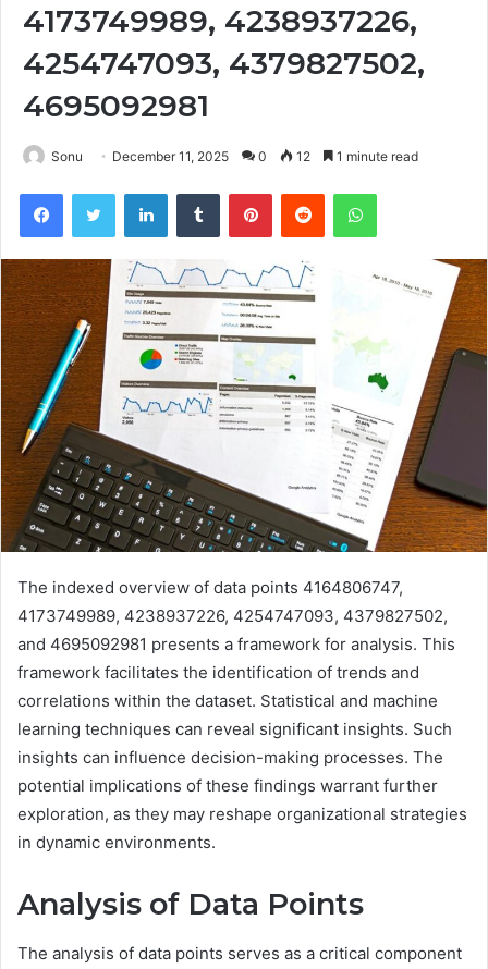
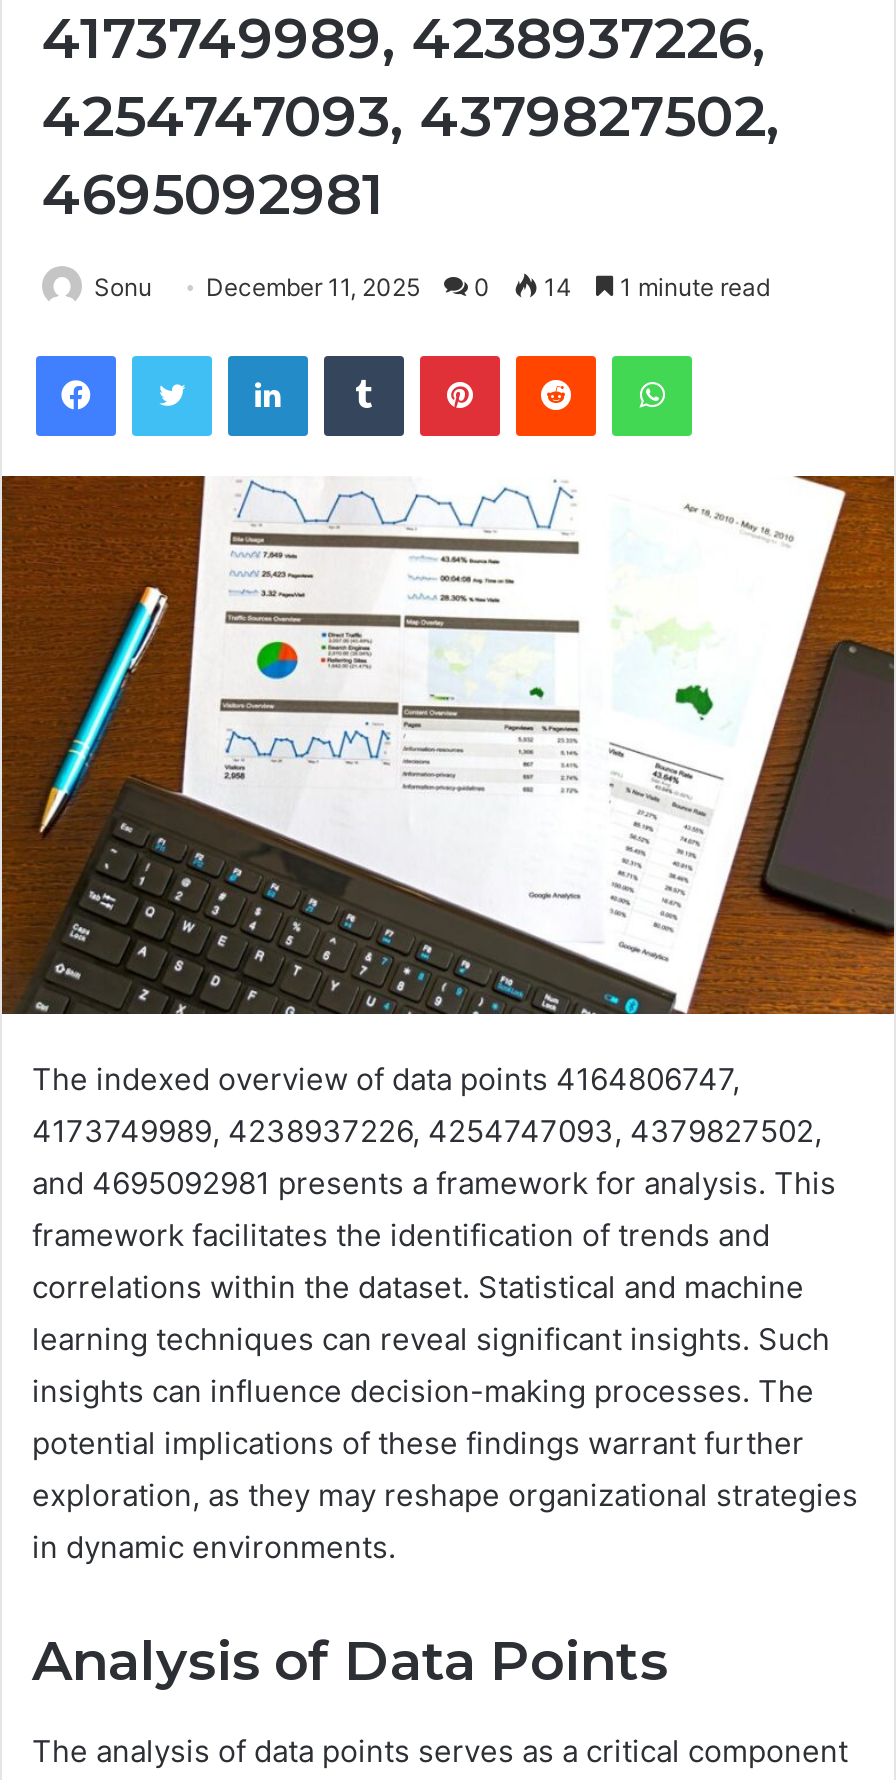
- Sonu December 11, 2025 0 12 1 minute read
+ Sonu December 11, 2025 0 14 1 minute read
